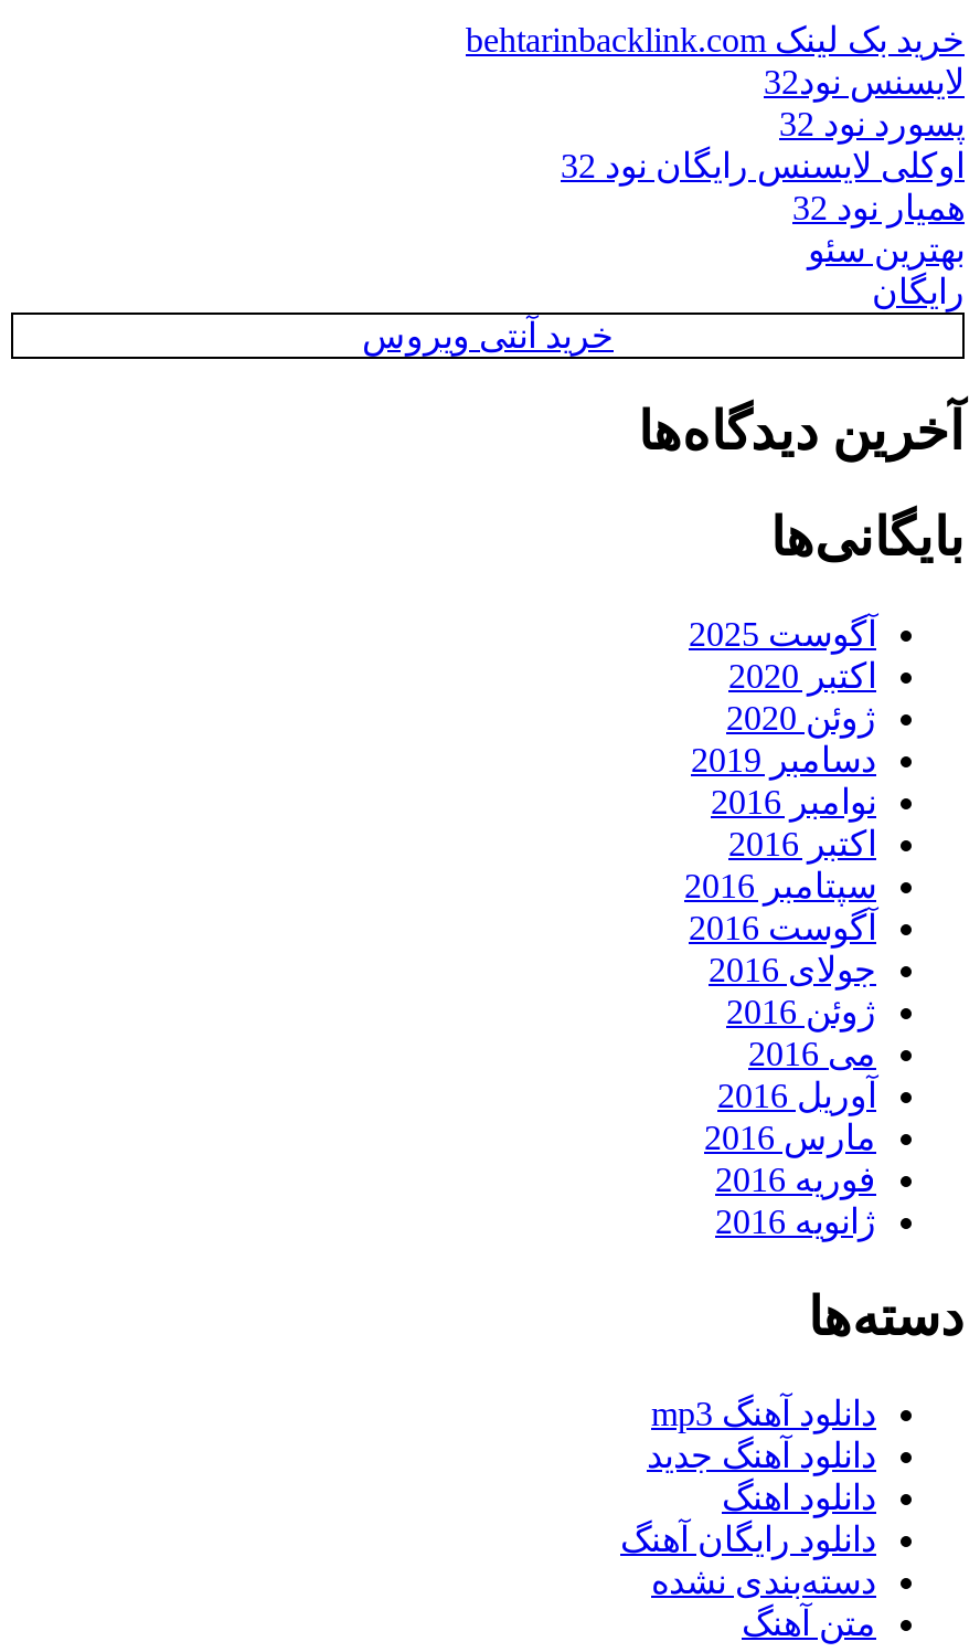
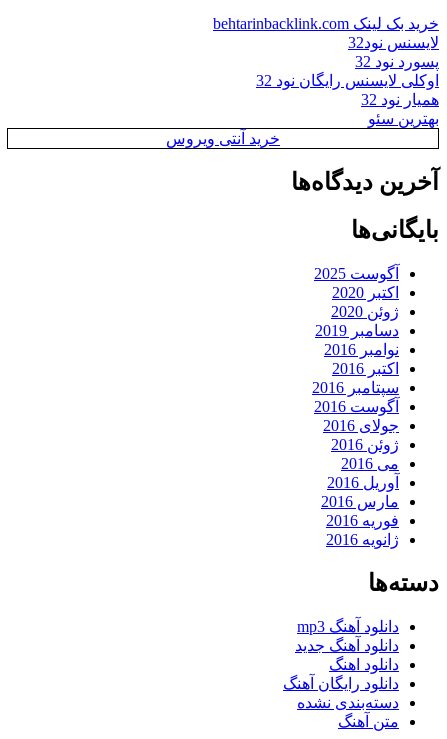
- رایگان
